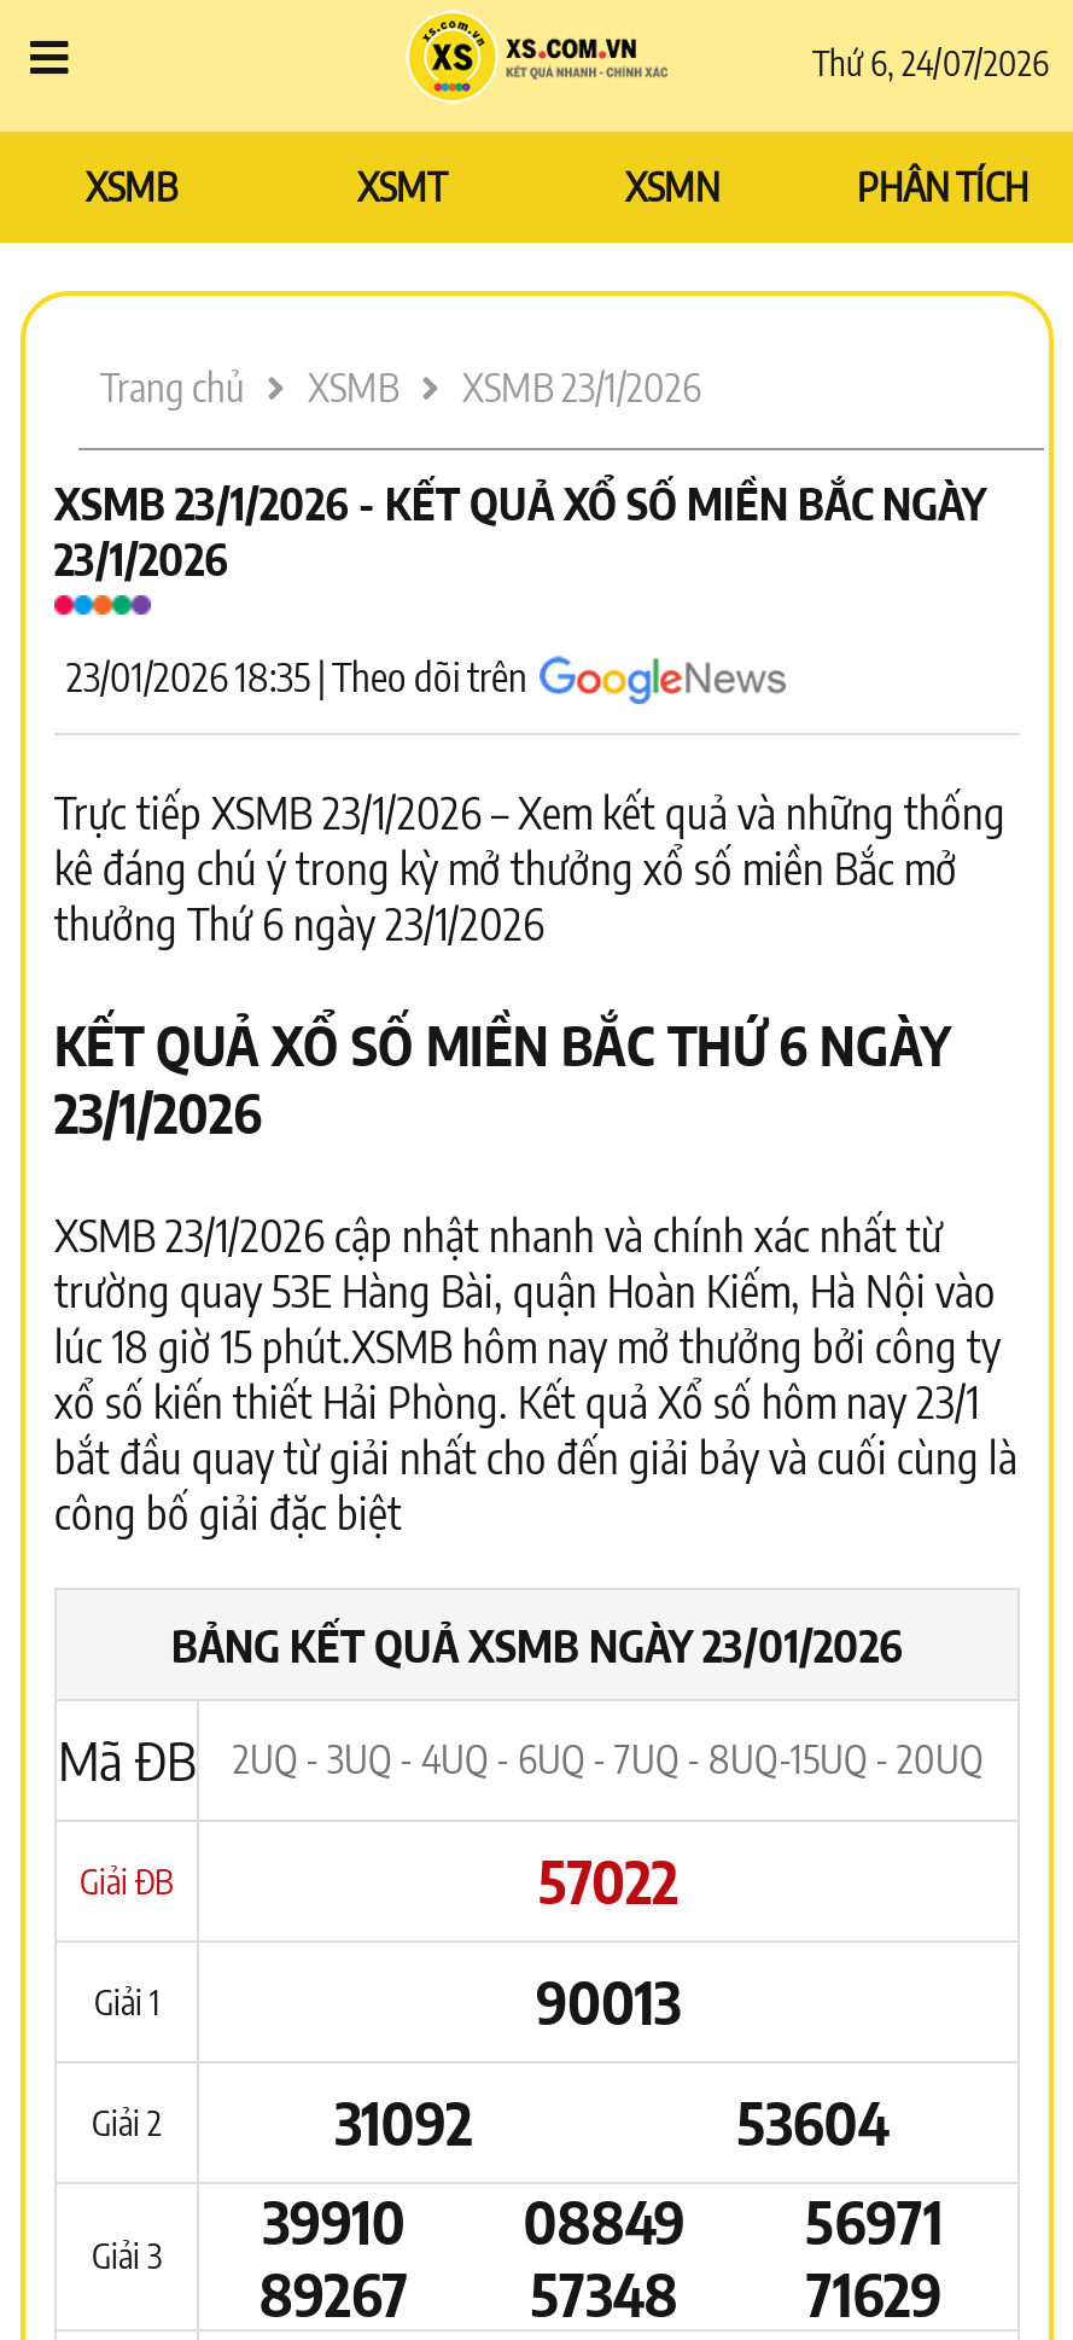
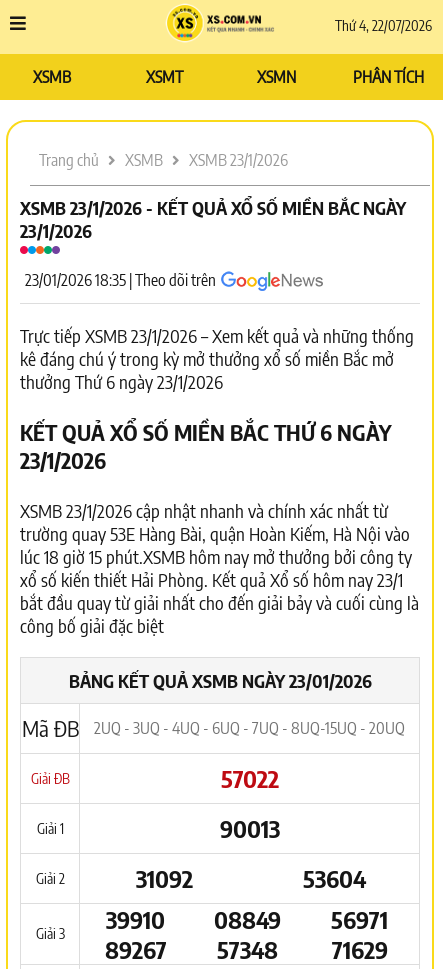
- Thứ 6, 24/07/2026
+ Thứ 4, 22/07/2026
